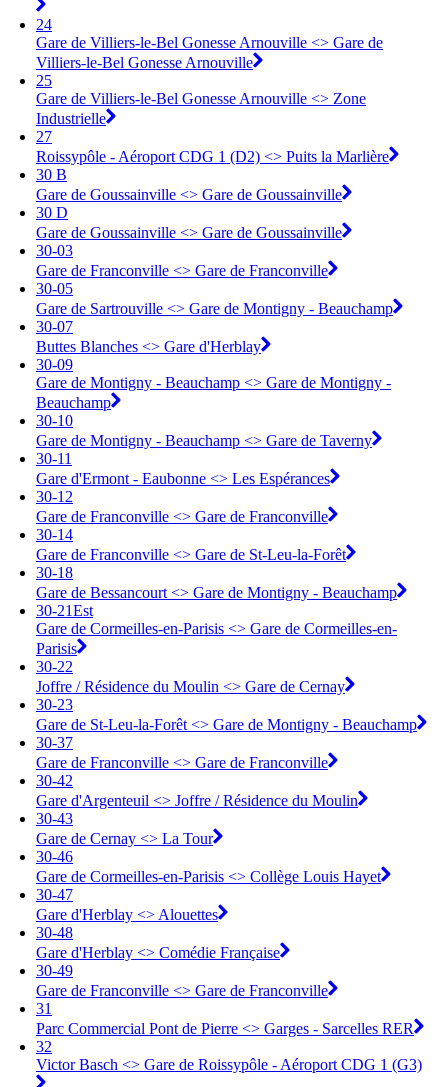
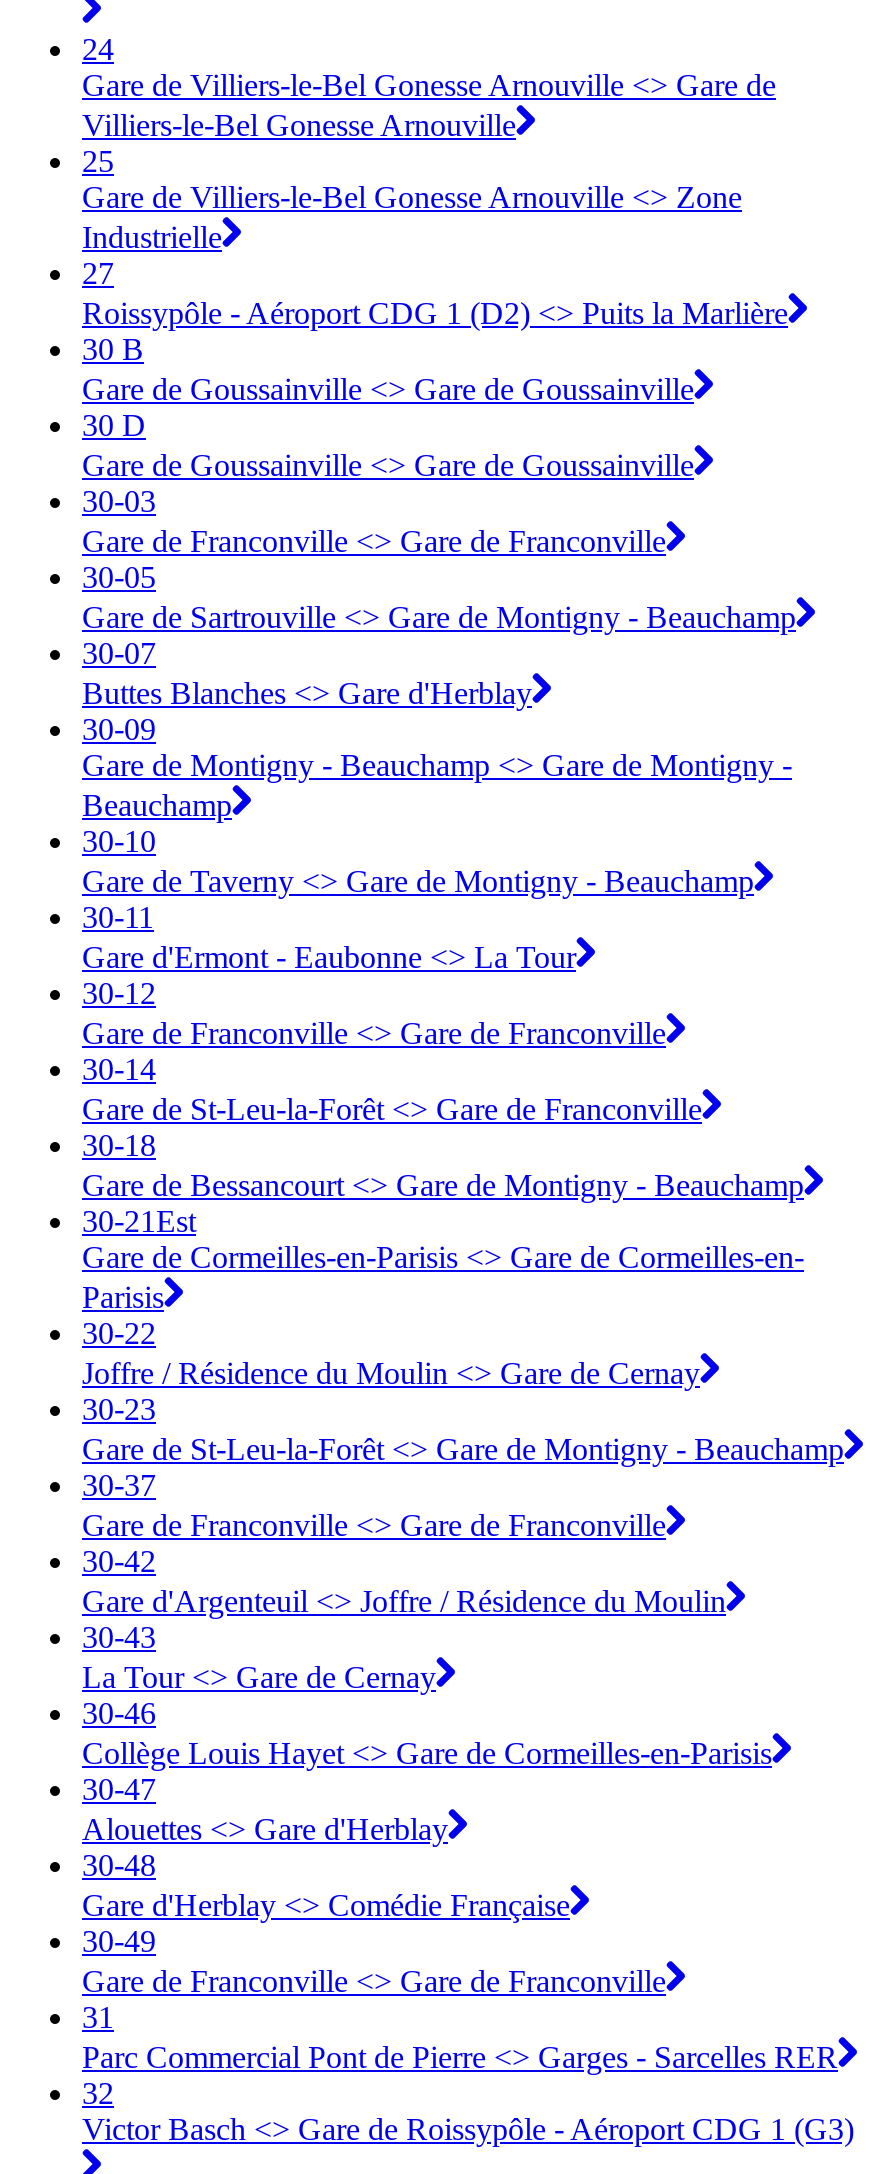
- Gare de Montigny - Beauchamp <> ︎Gare de Taverny
+ Gare de Taverny <> ︎Gare de Montigny - Beauchamp

- Gare d'Ermont - Eaubonne <> ︎Les Espérances
+ Gare d'Ermont - Eaubonne <> ︎La Tour

- Gare de Franconville <> ︎Gare de St-Leu-la-Forêt
+ Gare de St-Leu-la-Forêt <> ︎Gare de Franconville

- Gare de Cernay <> ︎La Tour
+ La Tour <> ︎Gare de Cernay

- Gare de Cormeilles-en-Parisis <> ︎Collège Louis Hayet
+ Collège Louis Hayet <> ︎Gare de Cormeilles-en-Parisis

- Gare d'Herblay <> ︎Alouettes
+ Alouettes <> ︎Gare d'Herblay
